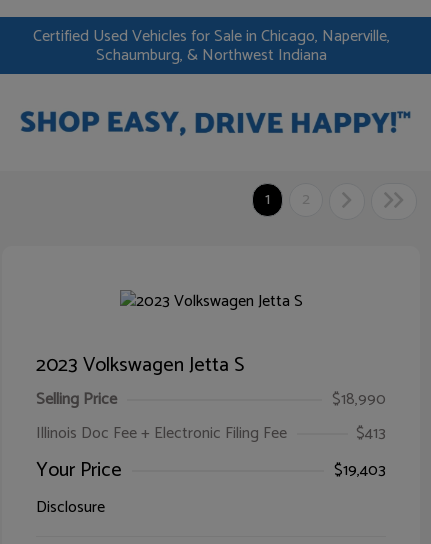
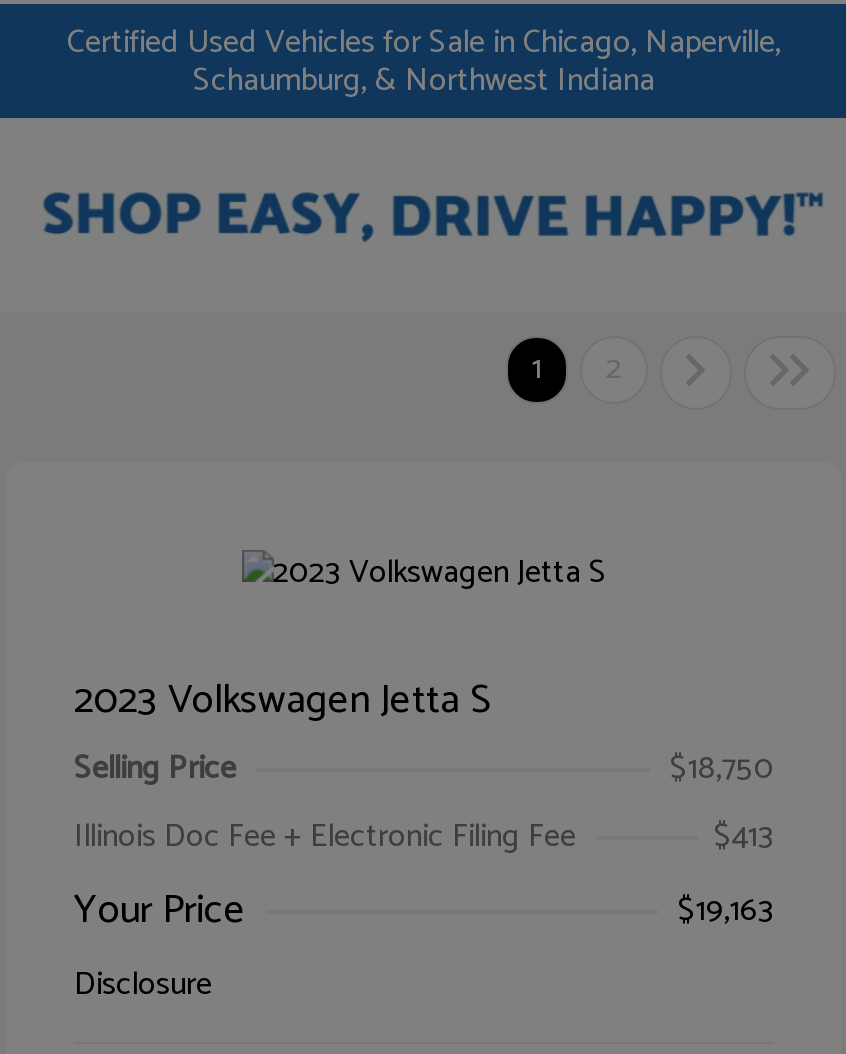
- $18,990
+ $18,750

- $19,403
+ $19,163
